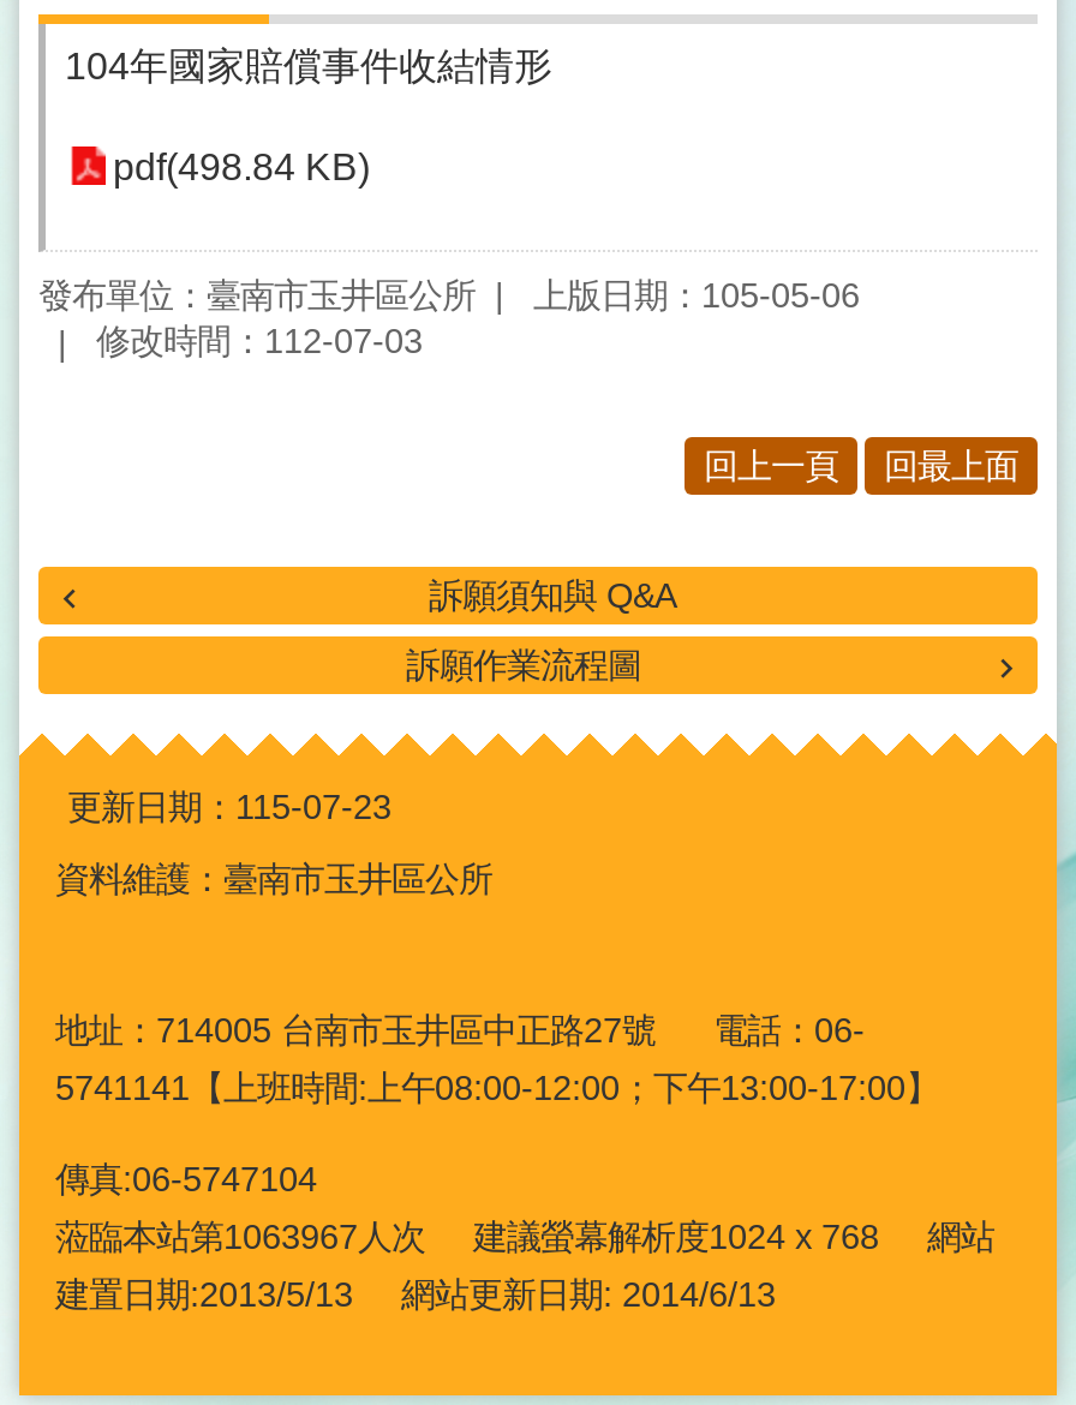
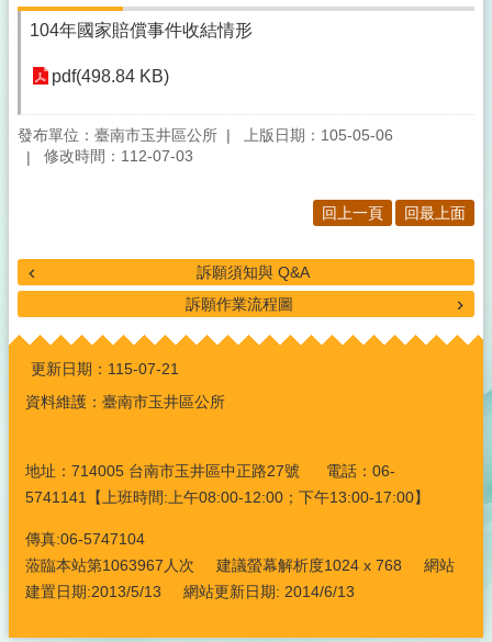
- 更新日期：115-07-23
+ 更新日期：115-07-21
